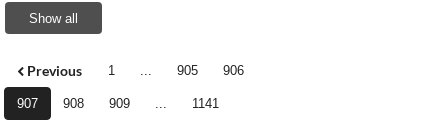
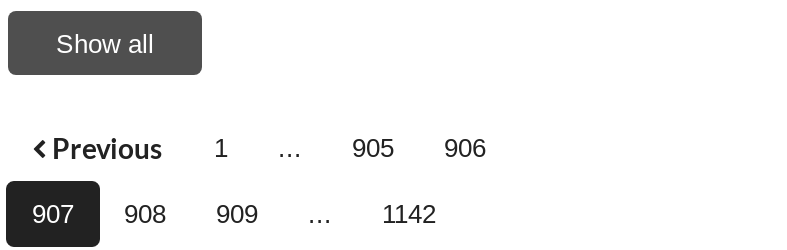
- 1141
+ 1142
